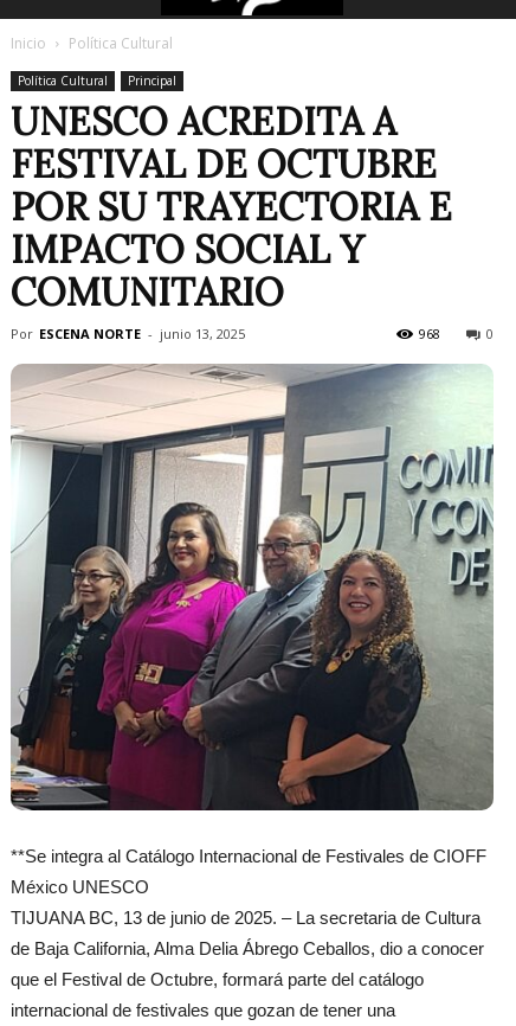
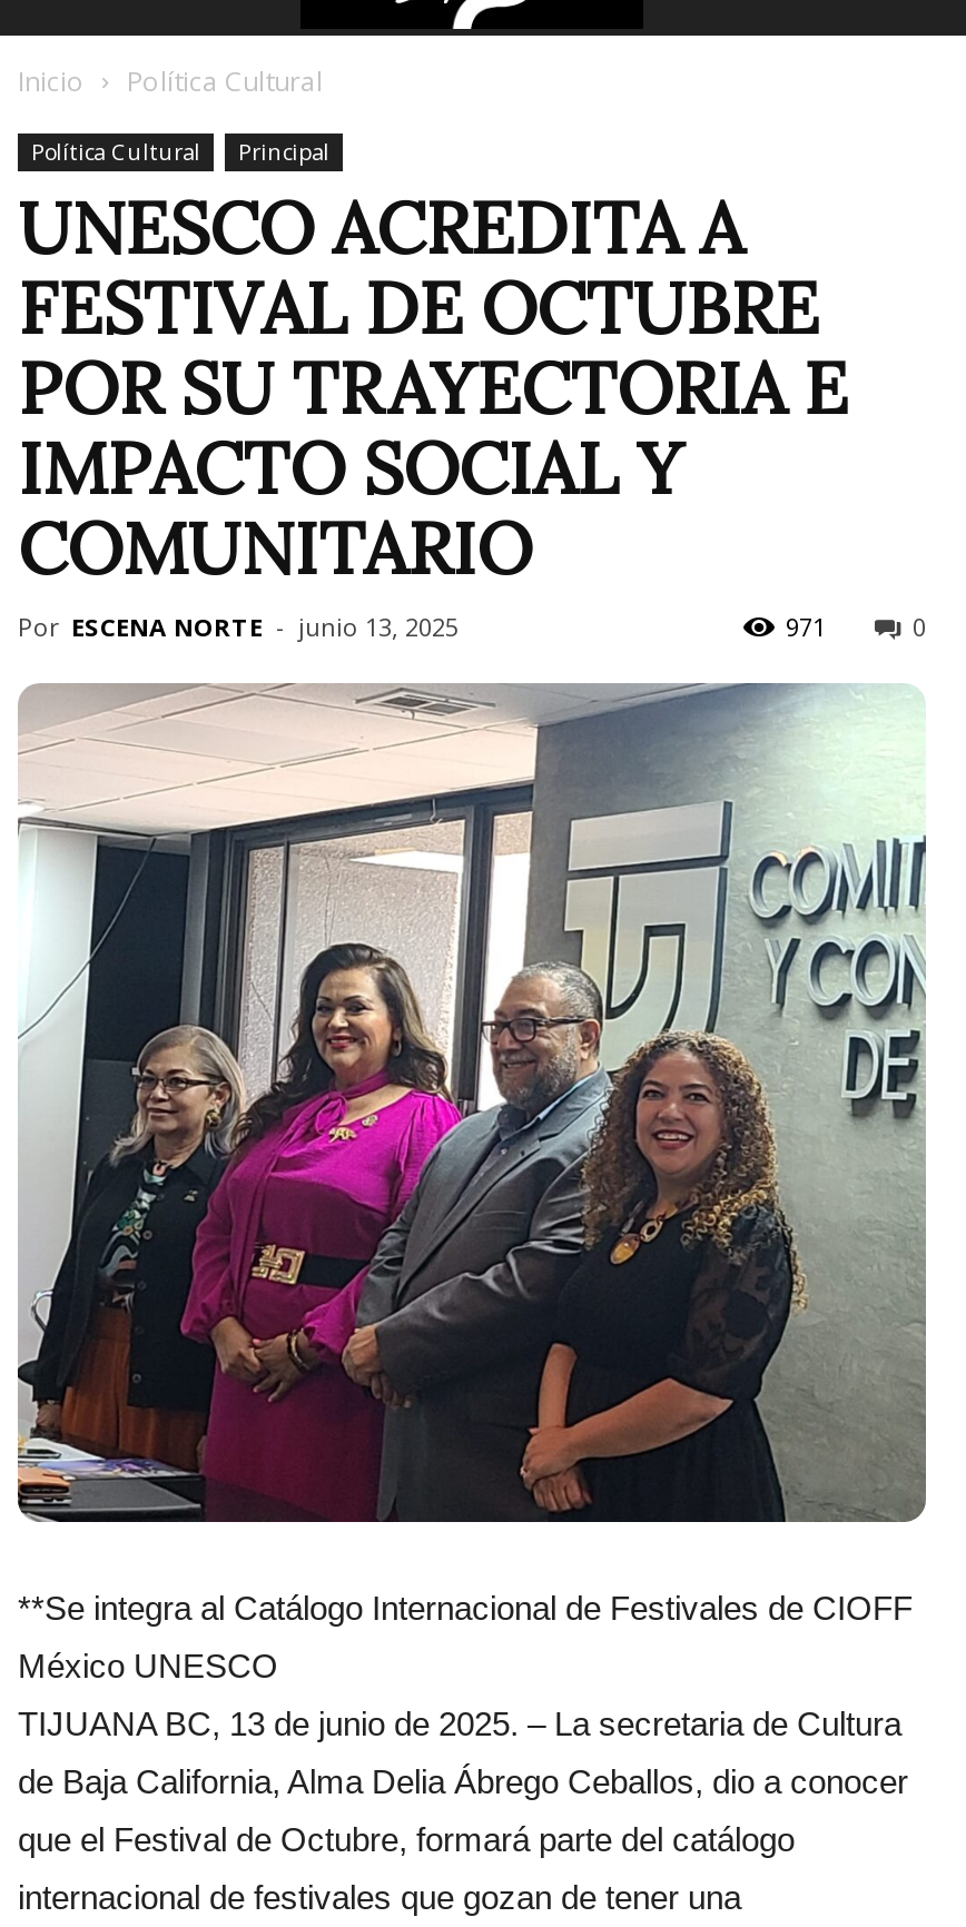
- 968
+ 971
